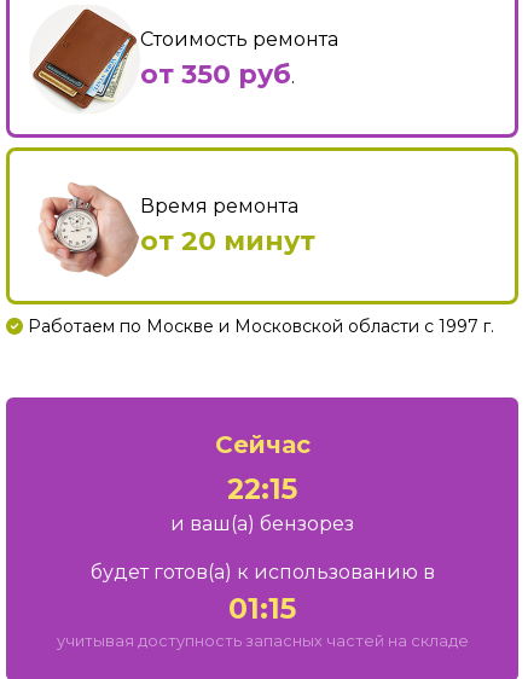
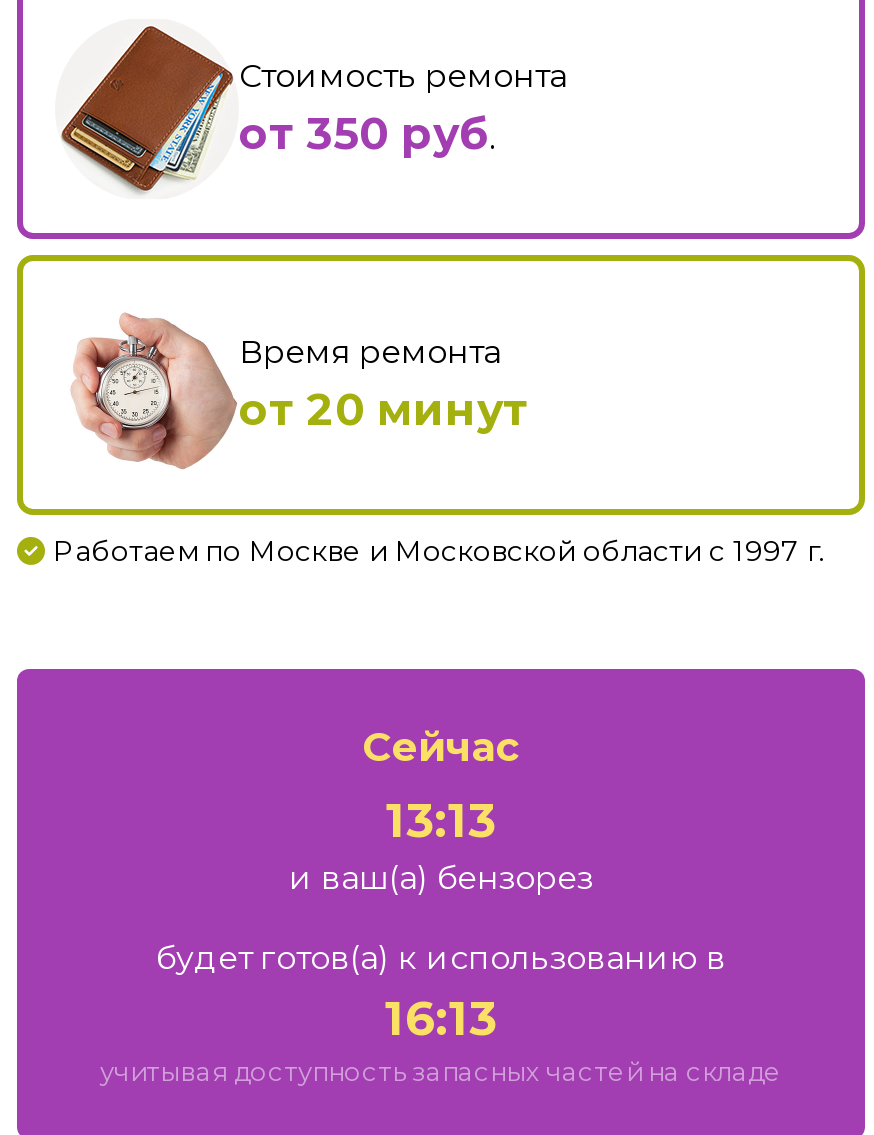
- 22:15
+ 13:13

- 01:15
+ 16:13
